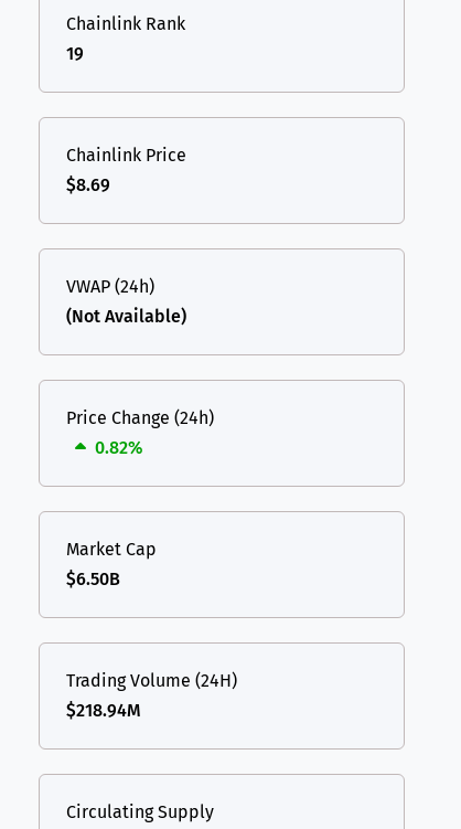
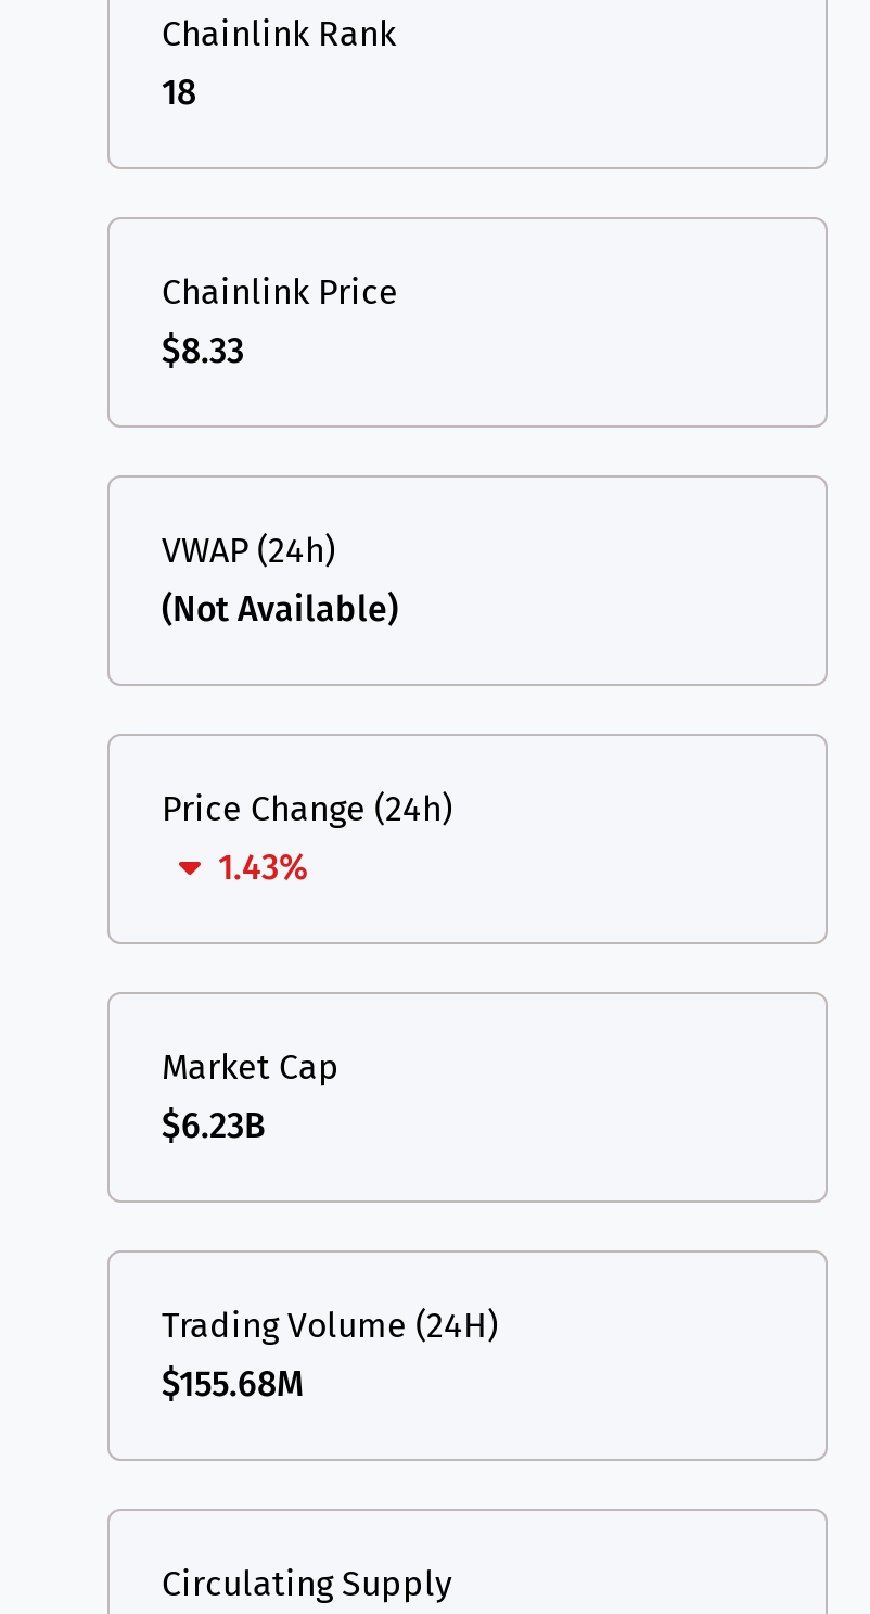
- 19
+ 18

- $8.69
+ $8.33

- 0.82%
+ 1.43%

- $6.50B
+ $6.23B

- $218.94M
+ $155.68M
